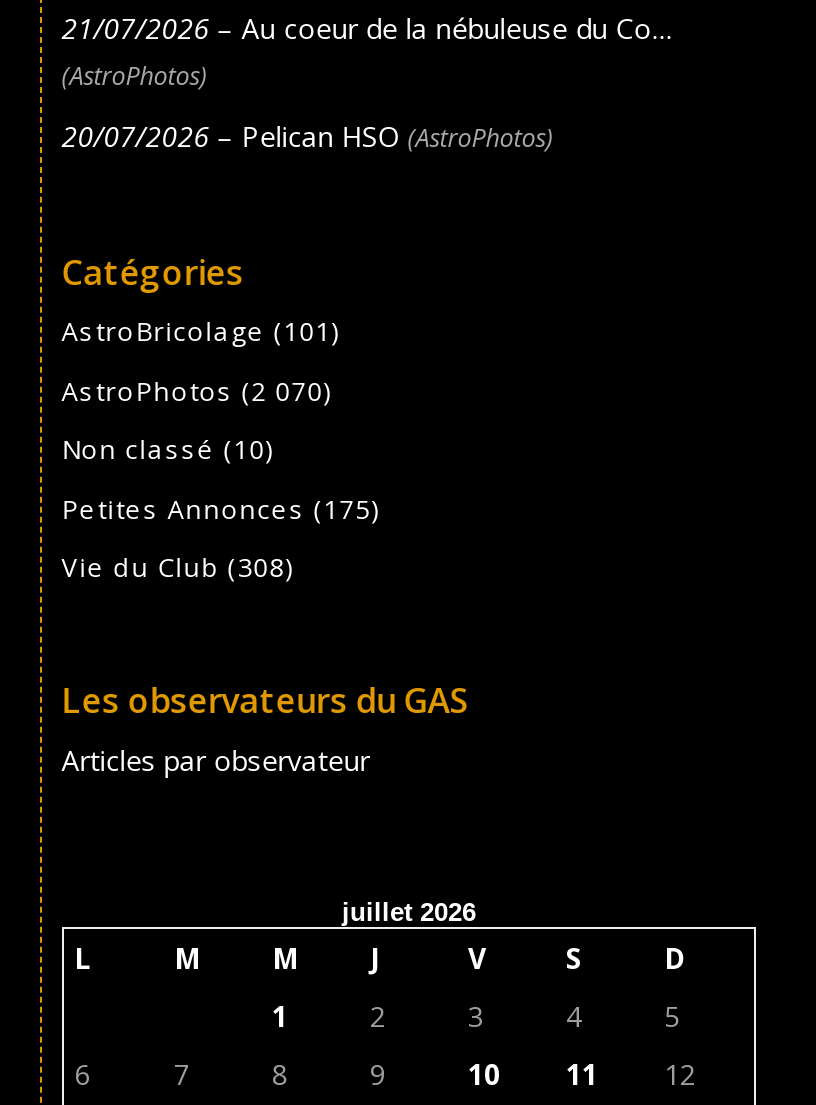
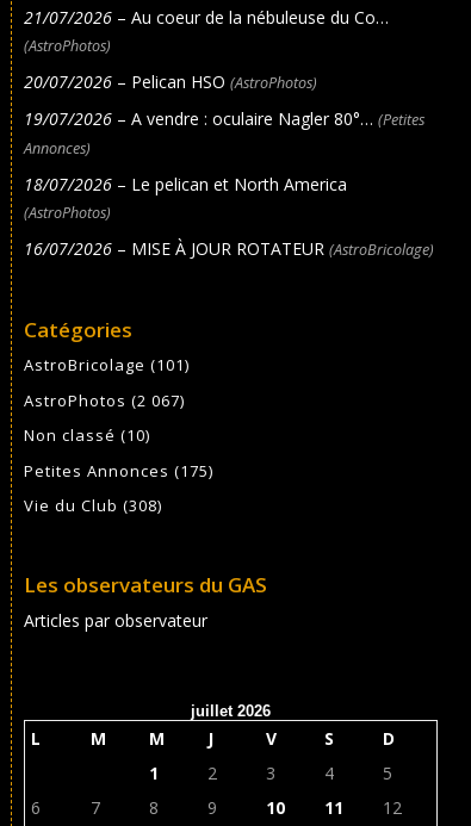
+ 19/07/2026 – A vendre : oculaire Nagler 80°… (Petites
+ Annonces)
+ 18/07/2026 – Le pelican et North America
+ (AstroPhotos)
+ 16/07/2026 – MISE À JOUR ROTATEUR (AstroBricolage)

- AstroPhotos (2 070)
+ AstroPhotos (2 067)
